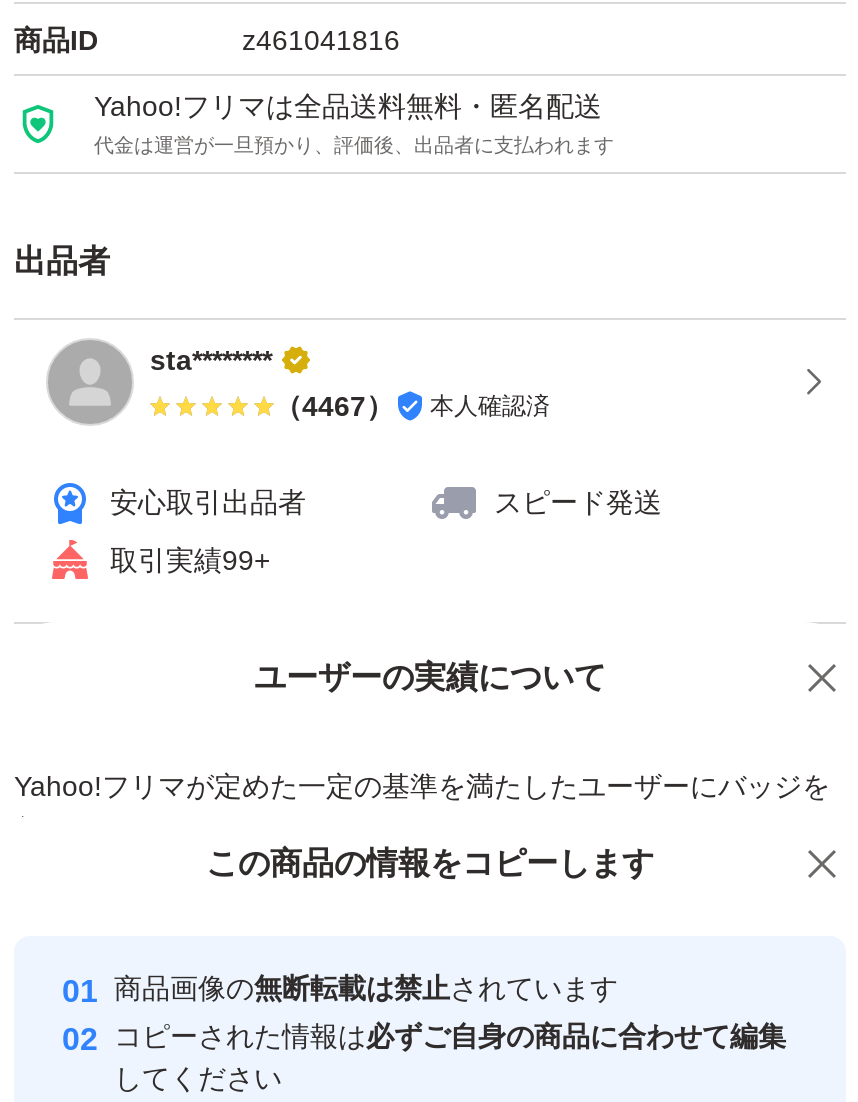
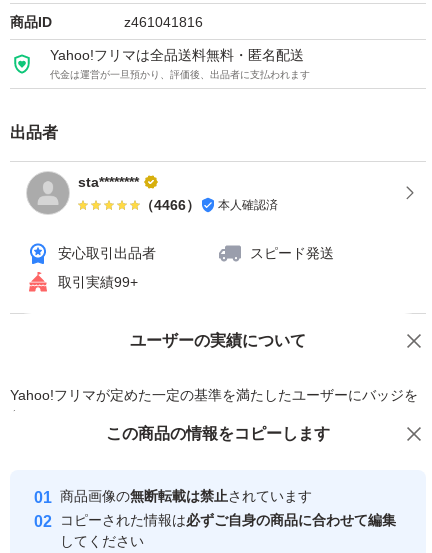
- （4467） 本人確認済
+ （4466） 本人確認済
